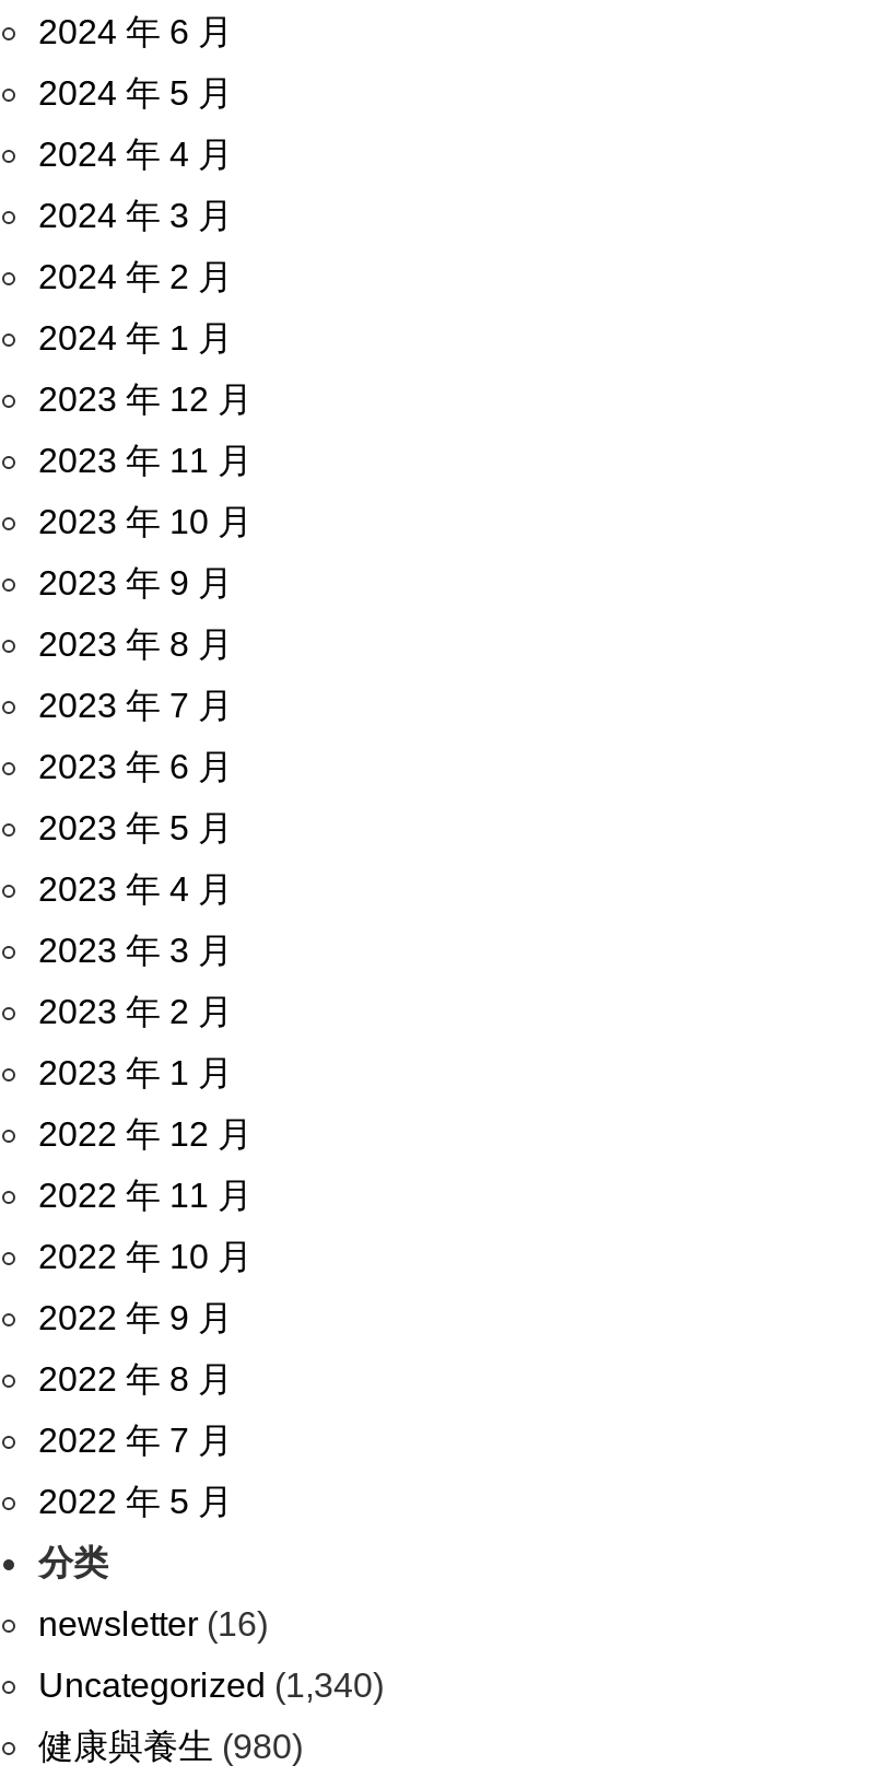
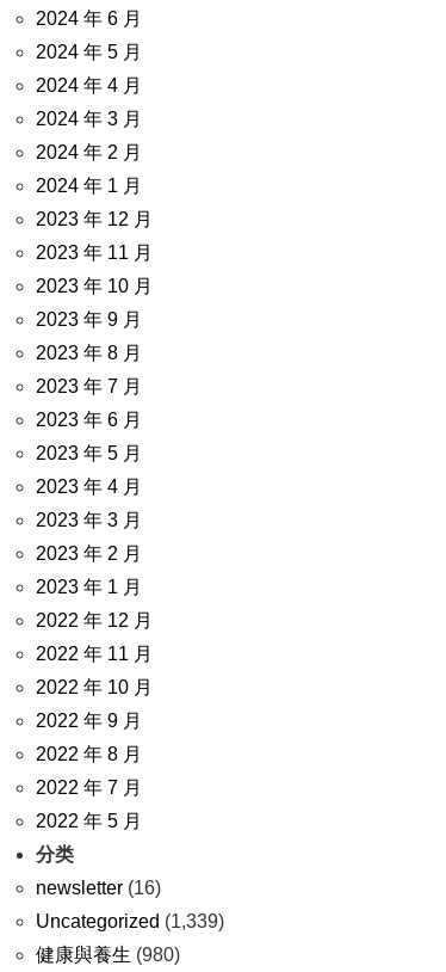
- Uncategorized (1,340)
+ Uncategorized (1,339)
